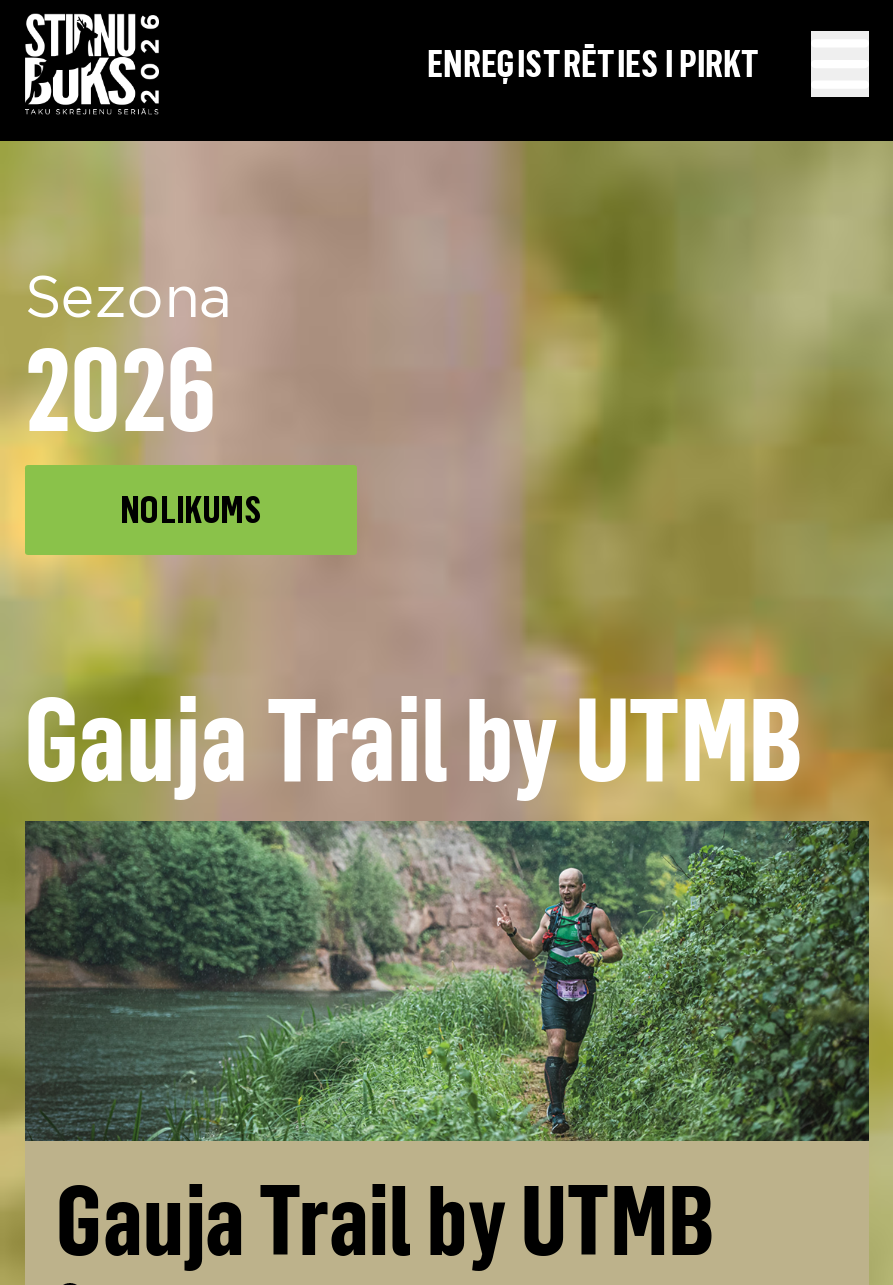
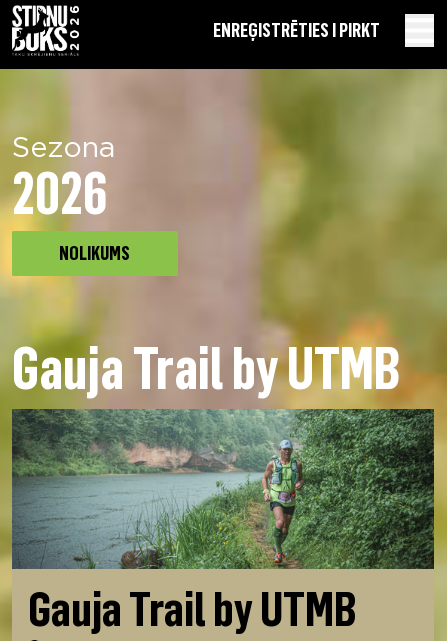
- [image]
+ [image]
